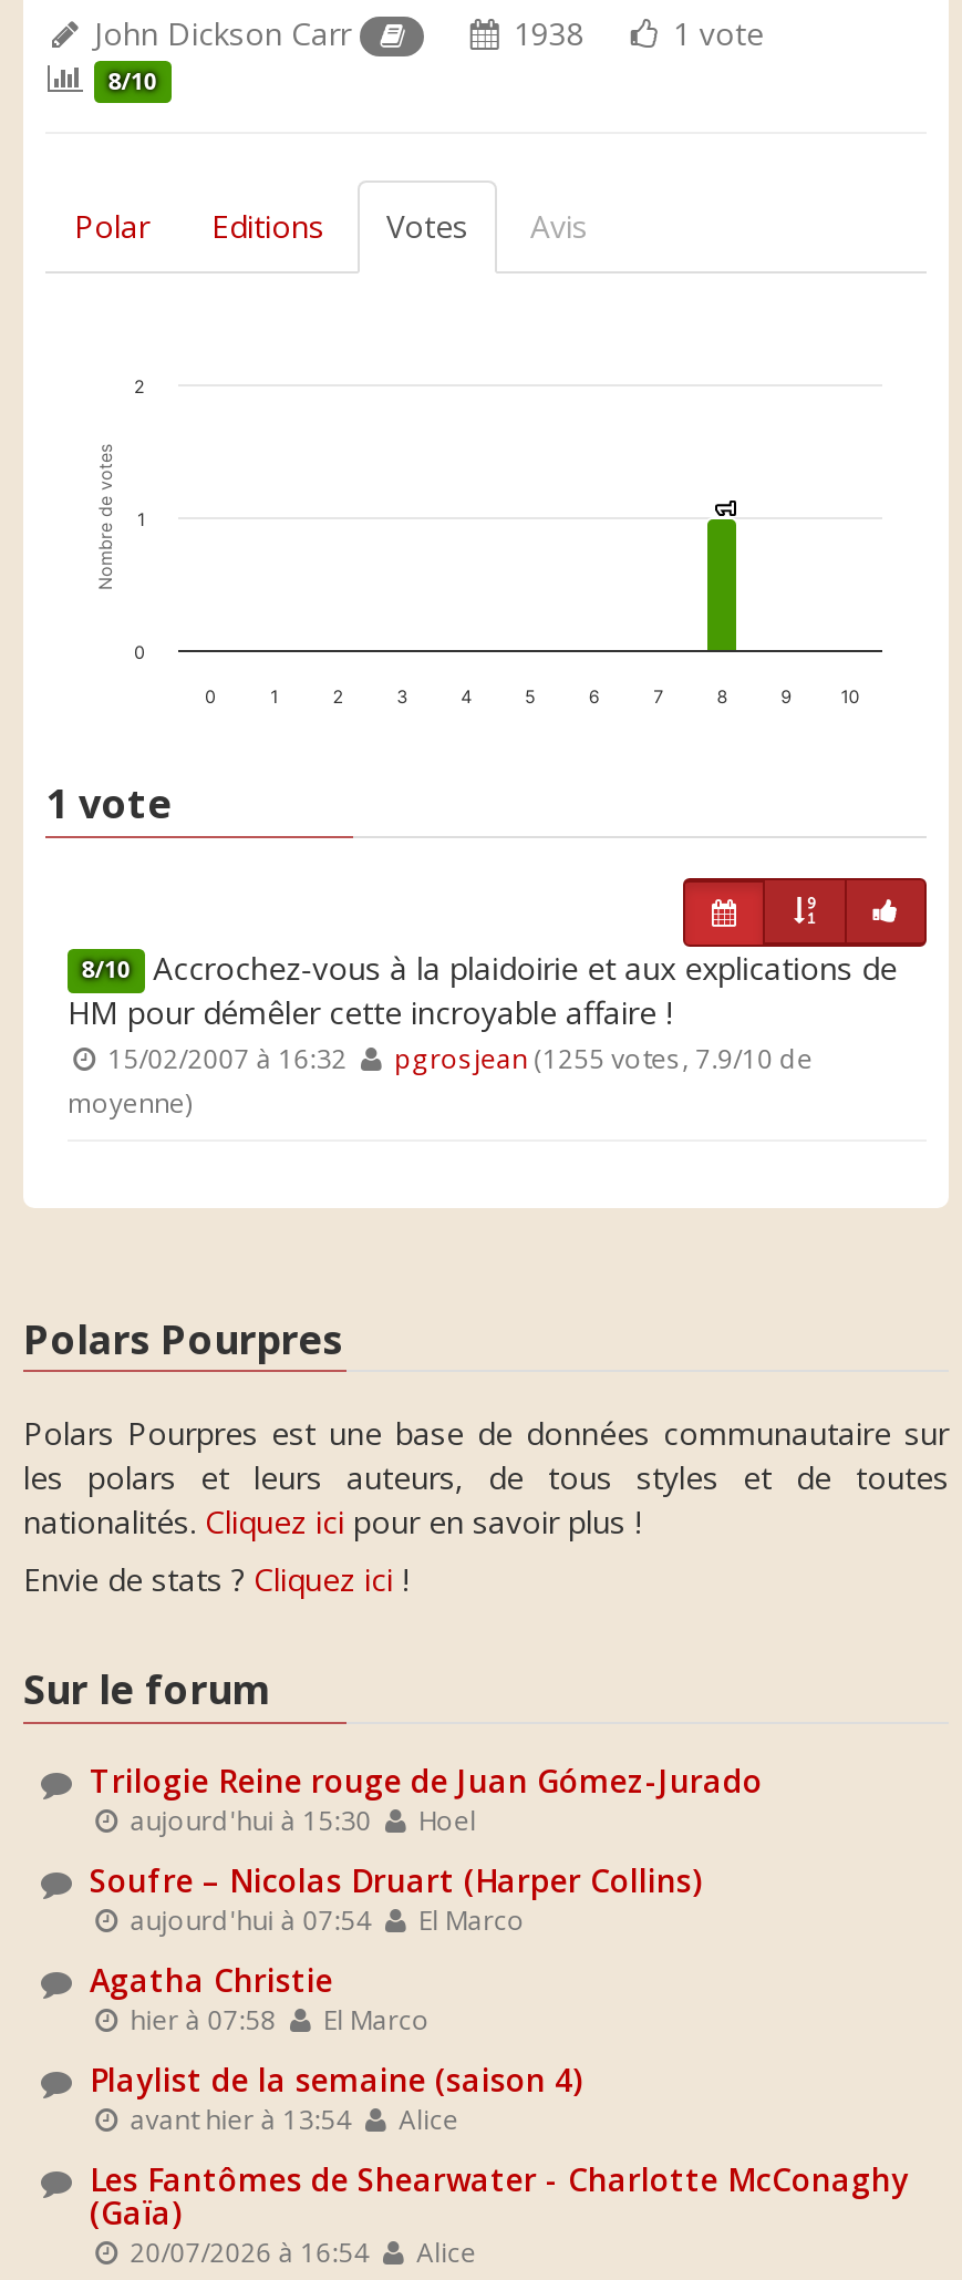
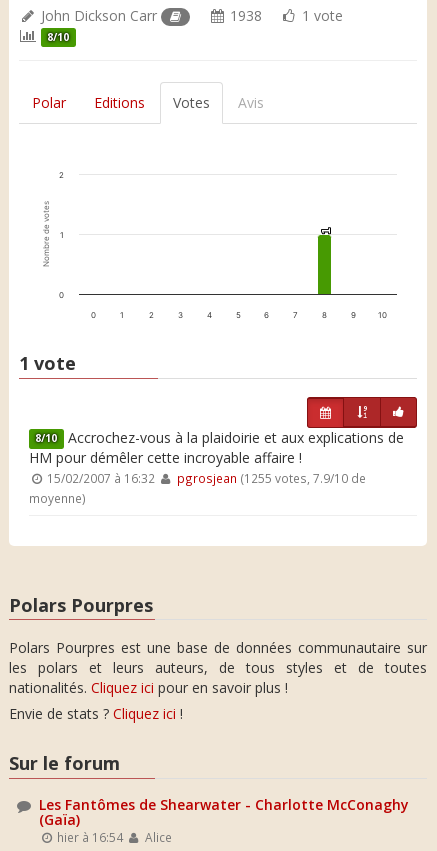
- Trilogie Reine rouge de Juan Gómez-Jurado
- aujourd'hui à 15:30
- Hoel
- Soufre – Nicolas Druart (Harper Collins)
- aujourd'hui à 07:54
- El Marco
- Agatha Christie
- hier à 07:58
- El Marco
- Playlist de la semaine (saison 4)
- avant hier à 13:54
- Alice

- 20/07/2026 à 16:54 Alice
+ hier à 16:54 Alice
